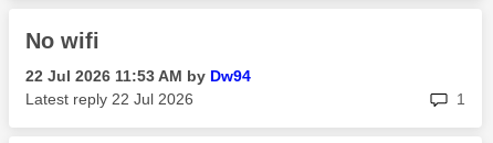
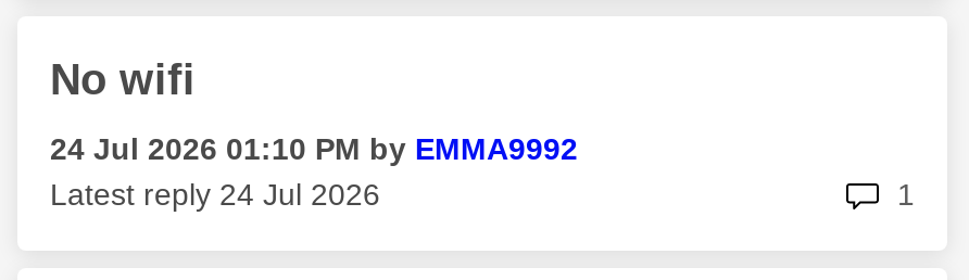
- 22 Jul 2026 11:53 AM by Dw94
+ 24 Jul 2026 01:10 PM by EMMA9992

- Latest reply 22 Jul 2026
+ Latest reply 24 Jul 2026
